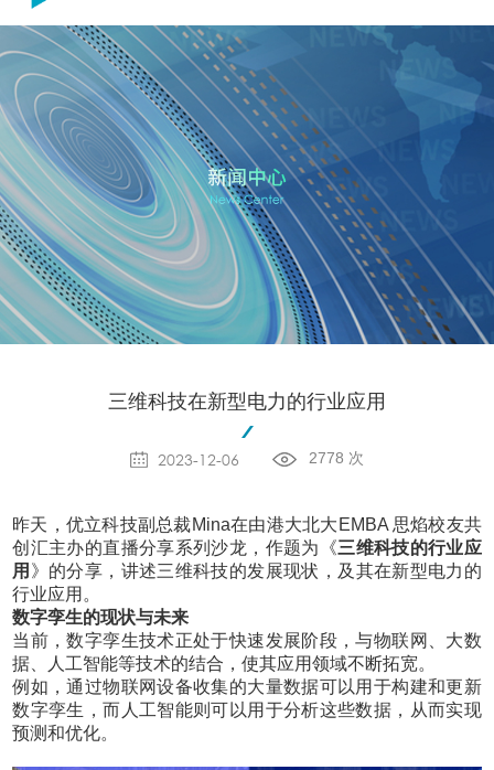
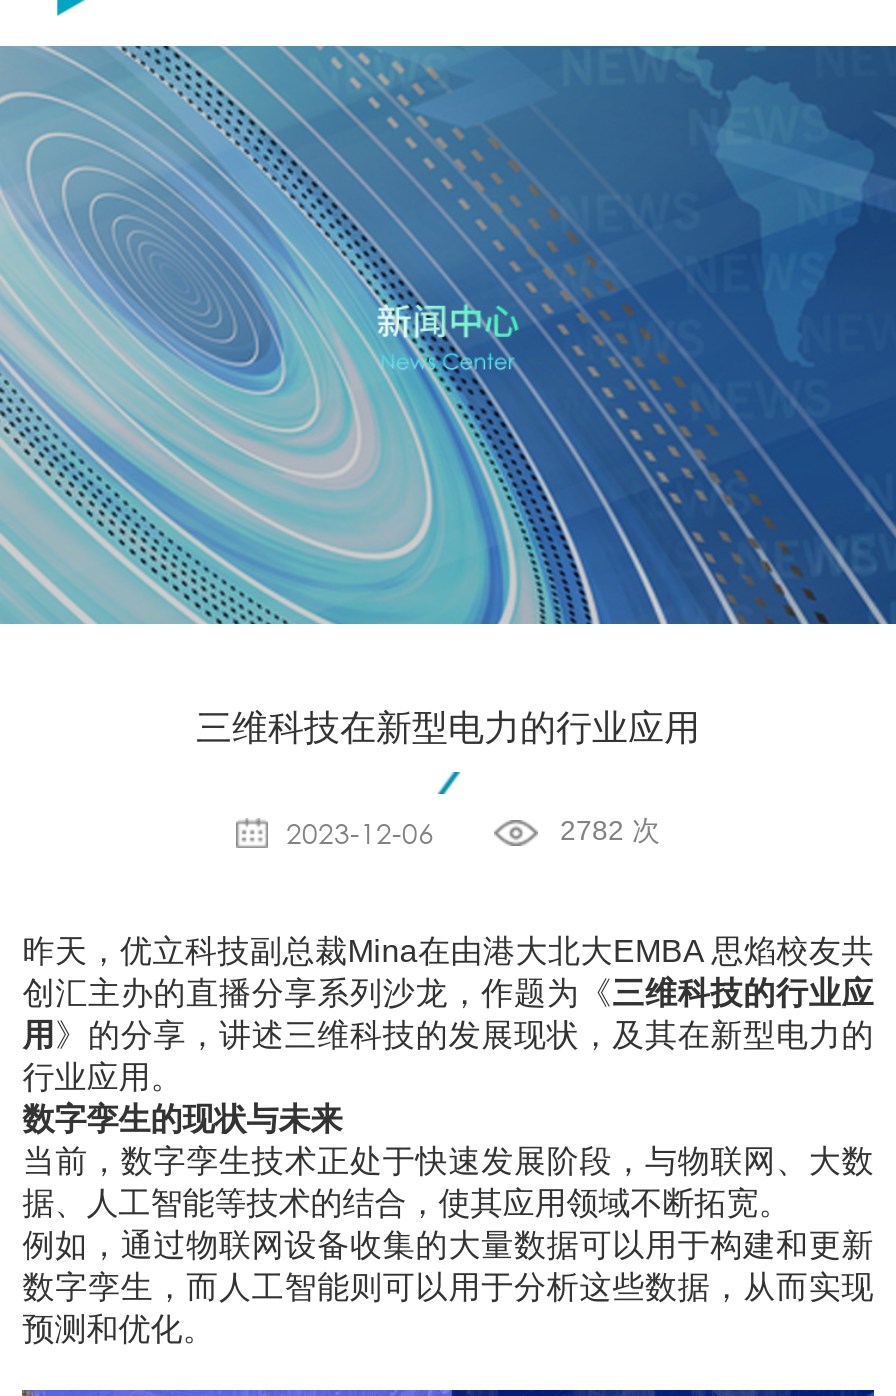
- 2778 次
+ 2782 次
